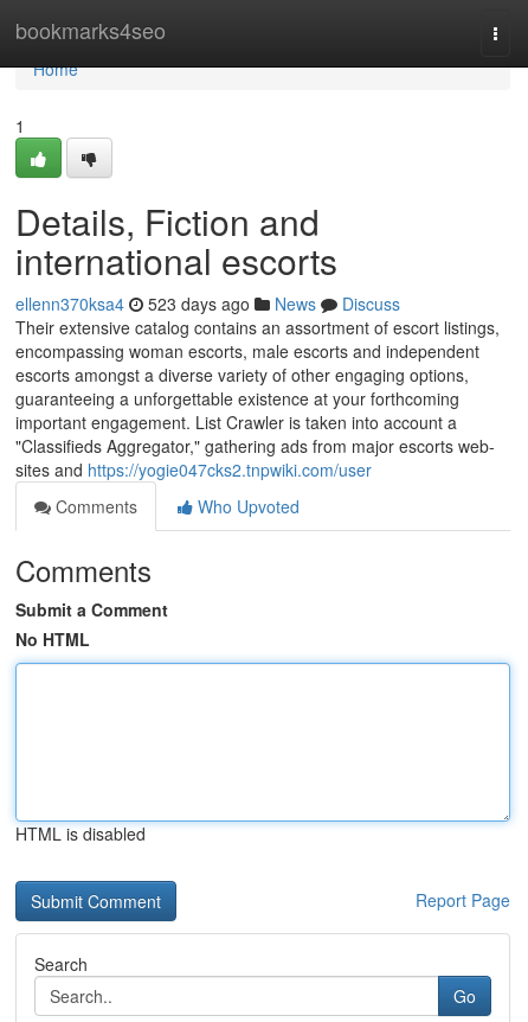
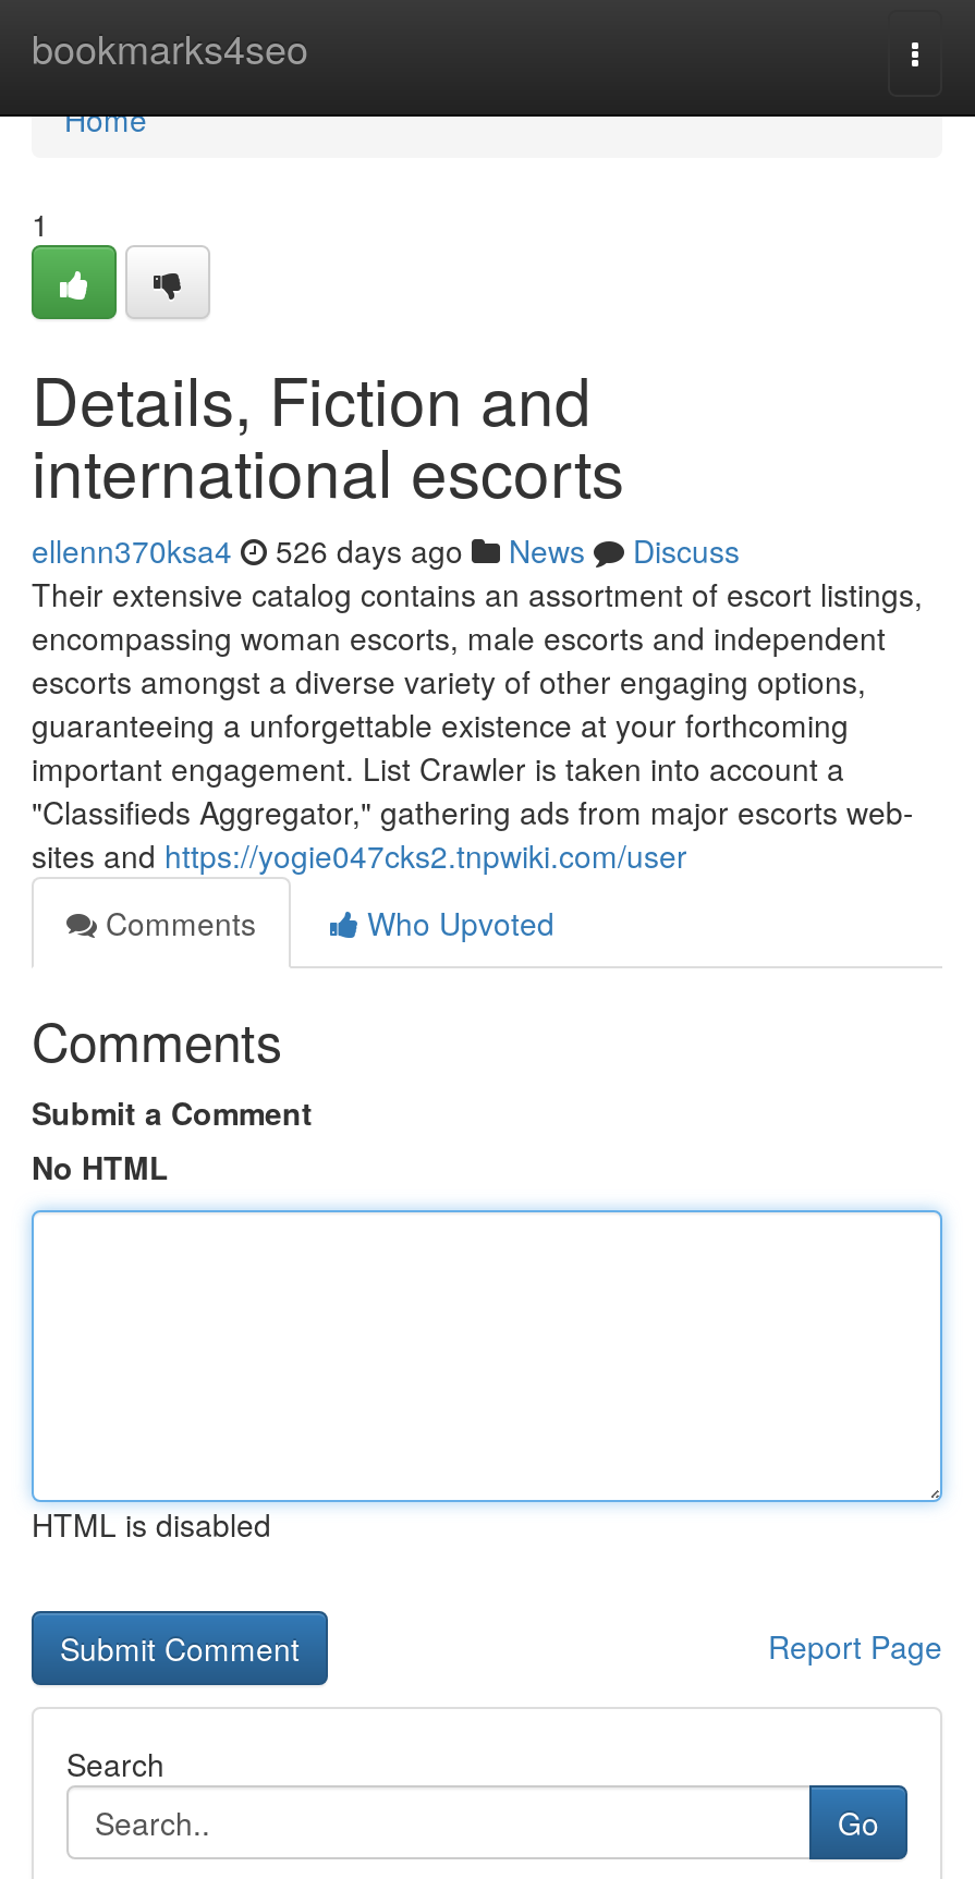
- ellenn370ksa4 523 days ago News Discuss
+ ellenn370ksa4 526 days ago News Discuss
